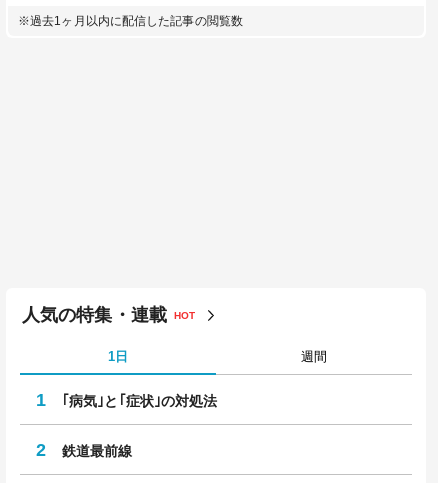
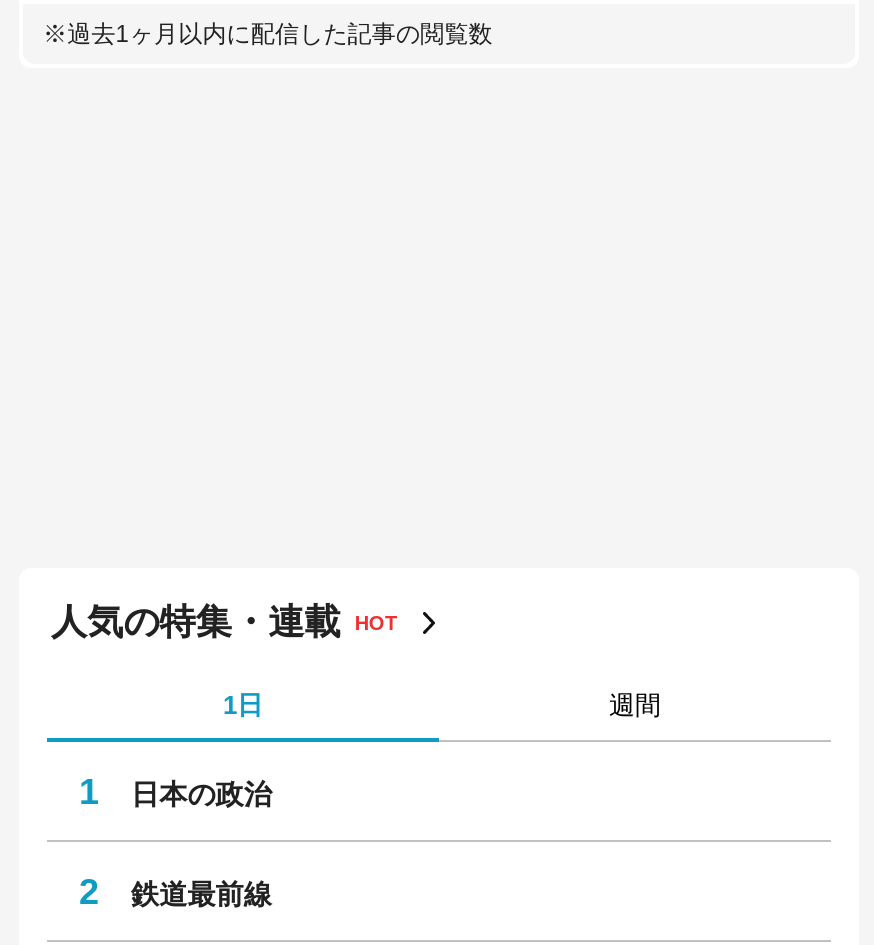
- ｢病気｣と｢症状｣の対処法
+ 日本の政治
